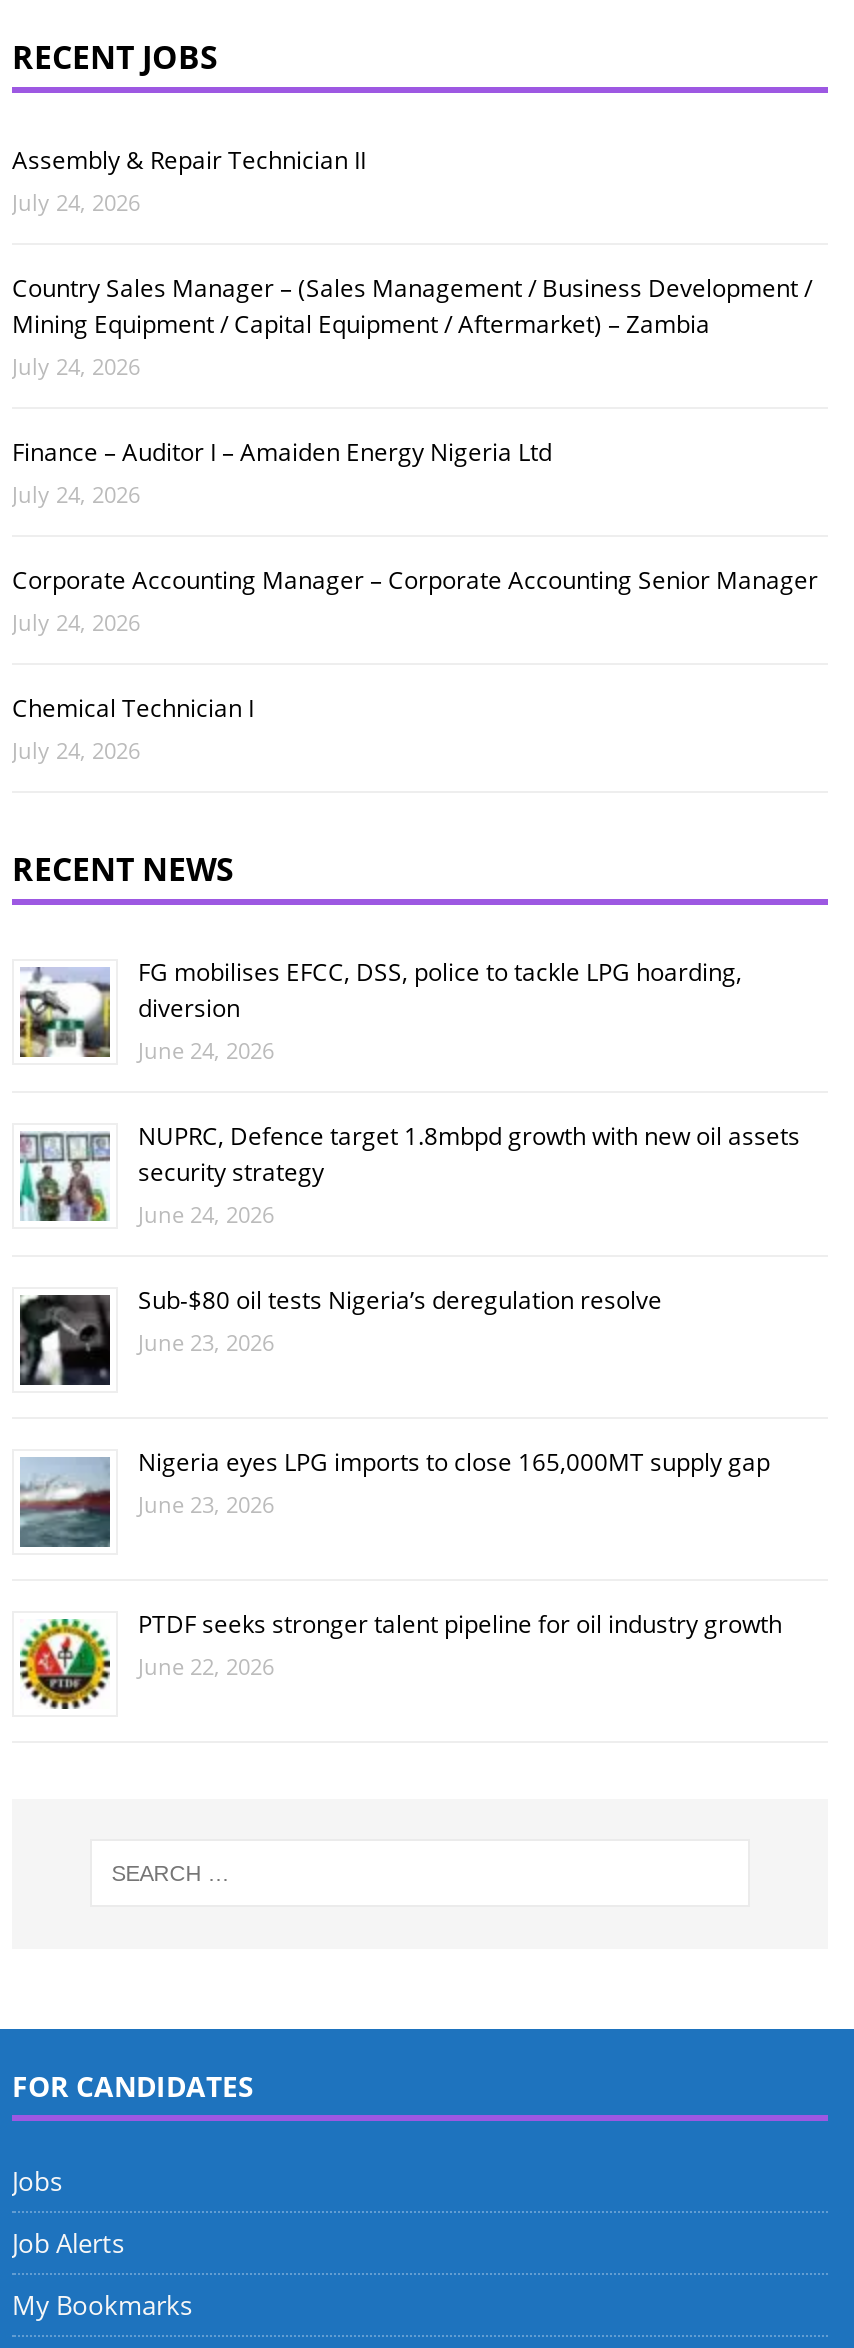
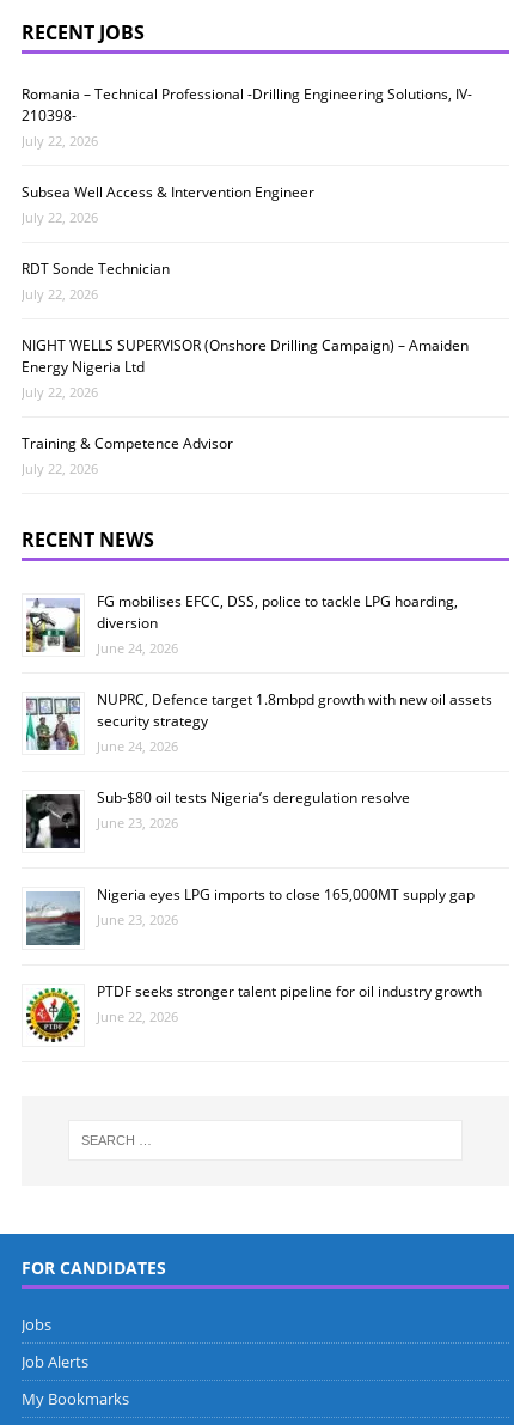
- Assembly & Repair Technician II
- July 24, 2026
+ Romania – Technical Professional -Drilling Engineering Solutions, IV-
+ 210398-
+ July 22, 2026

- Country Sales Manager – (Sales Management / Business Development /
- Mining Equipment / Capital Equipment / Aftermarket) – Zambia
- July 24, 2026
+ Subsea Well Access & Intervention Engineer
+ July 22, 2026

- Finance – Auditor I – Amaiden Energy Nigeria Ltd
- July 24, 2026
+ RDT Sonde Technician
+ July 22, 2026

- Corporate Accounting Manager – Corporate Accounting Senior Manager
- July 24, 2026
+ NIGHT WELLS SUPERVISOR (Onshore Drilling Campaign) – Amaiden
+ Energy Nigeria Ltd
+ July 22, 2026

- Chemical Technician I
- July 24, 2026
+ Training & Competence Advisor
+ July 22, 2026
